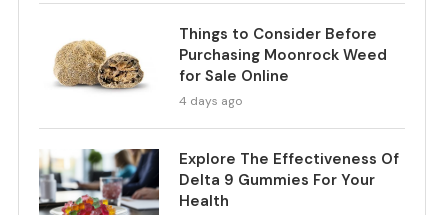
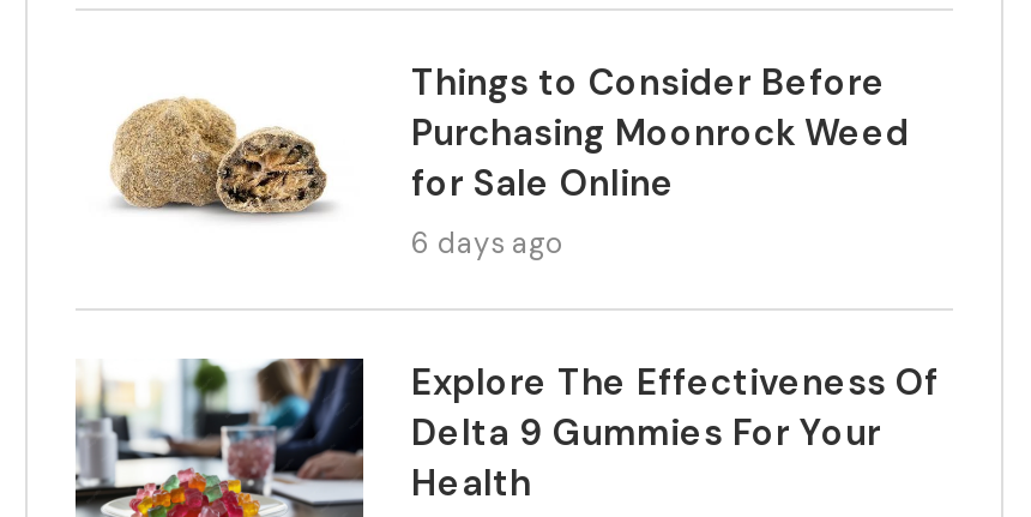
- 4 days ago
+ 6 days ago
